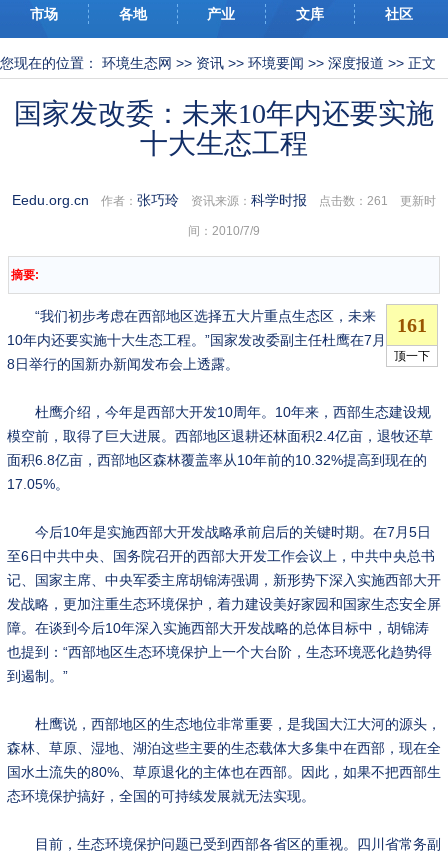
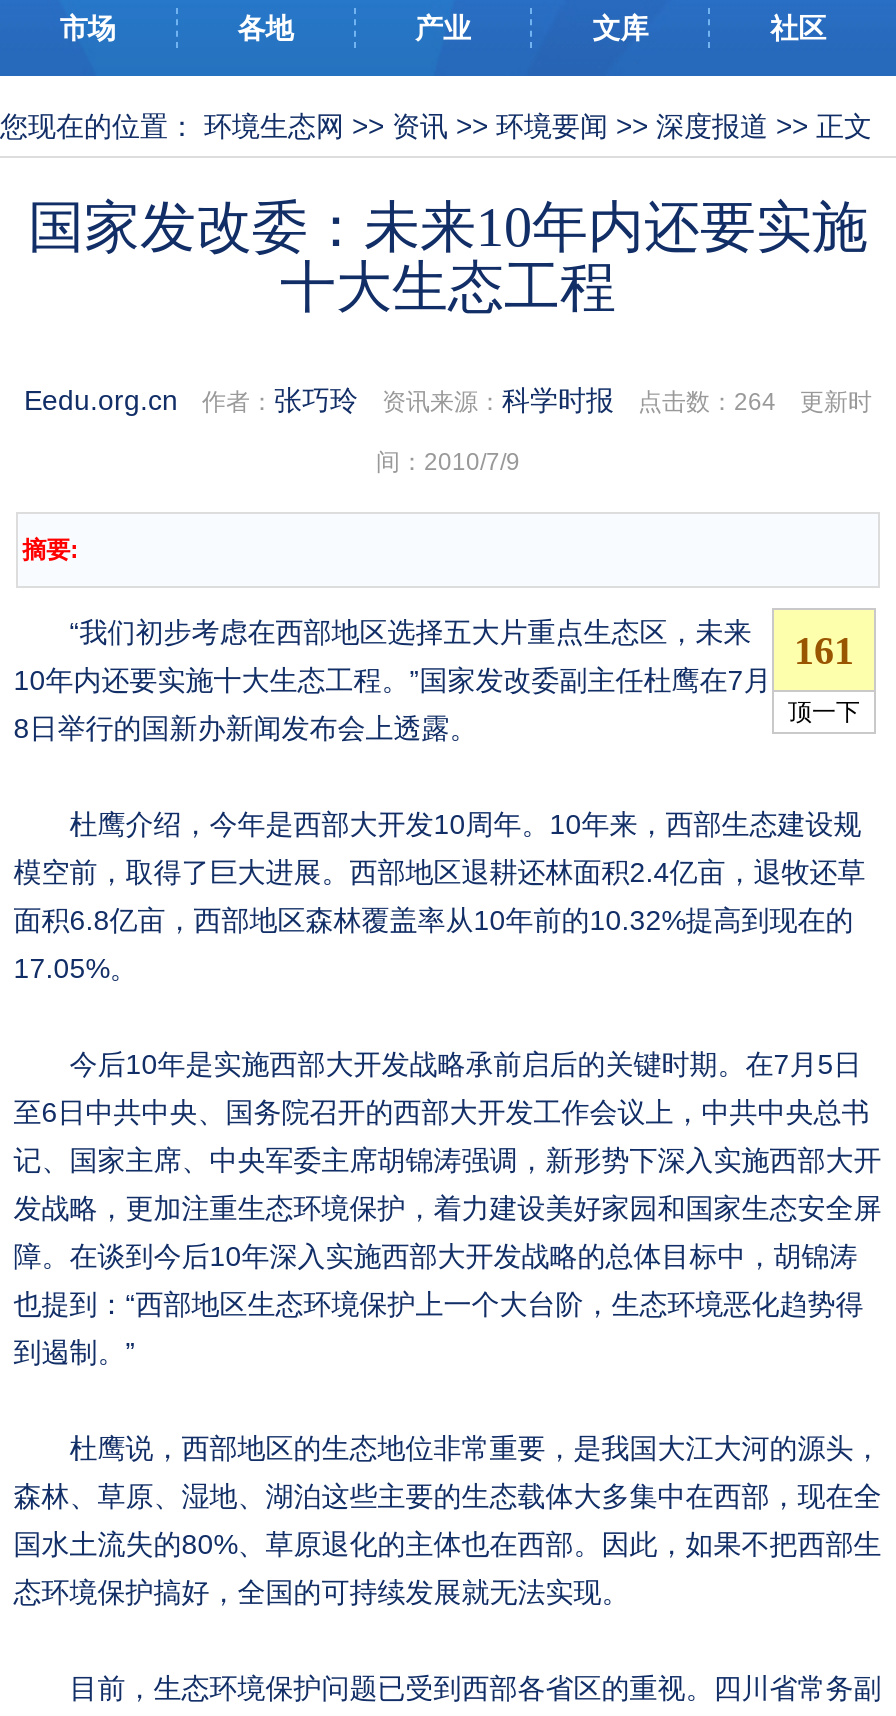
- Eedu.org.cn作者：张巧玲资讯来源：科学时报点击数：261 更新时
+ Eedu.org.cn作者：张巧玲资讯来源：科学时报点击数：264 更新时
